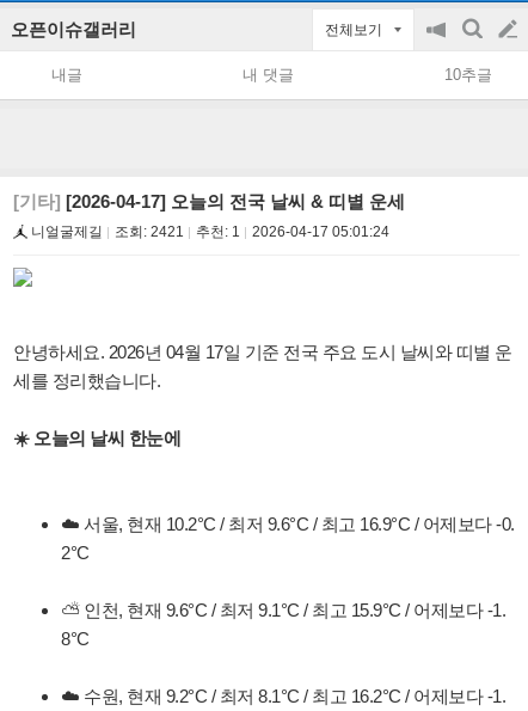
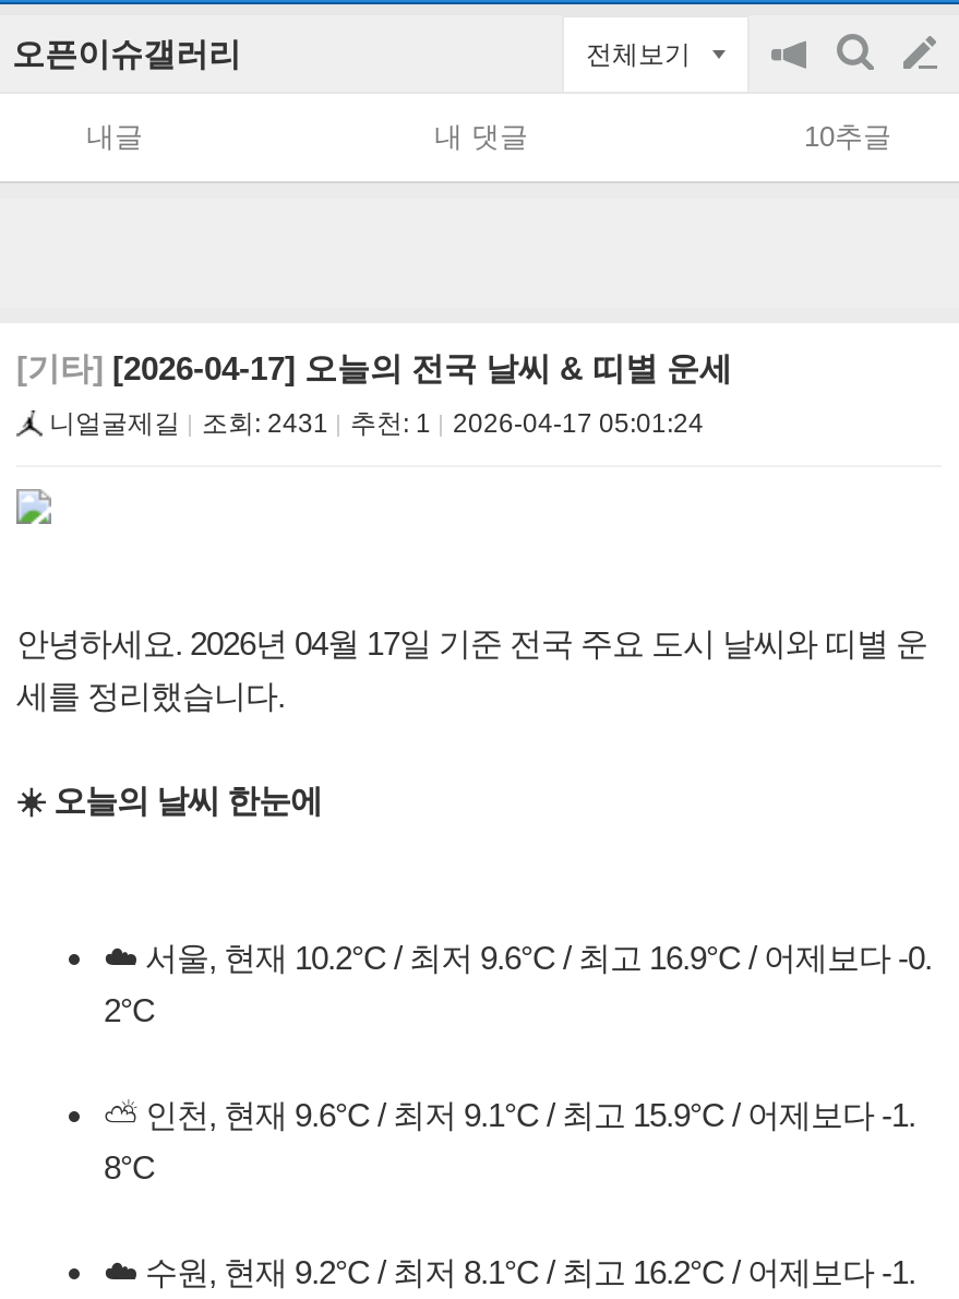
- 니얼굴제길 조회: 2421 추천: 1 2026-04-17 05:01:24
+ 니얼굴제길 조회: 2431 추천: 1 2026-04-17 05:01:24
